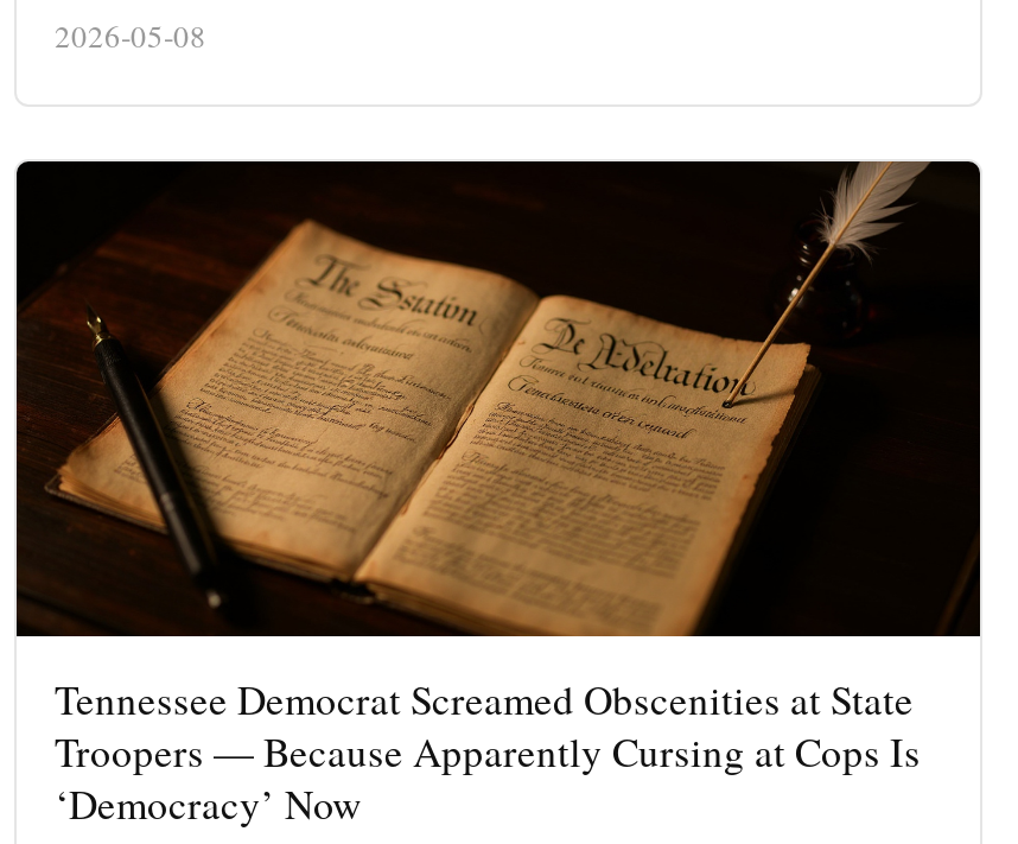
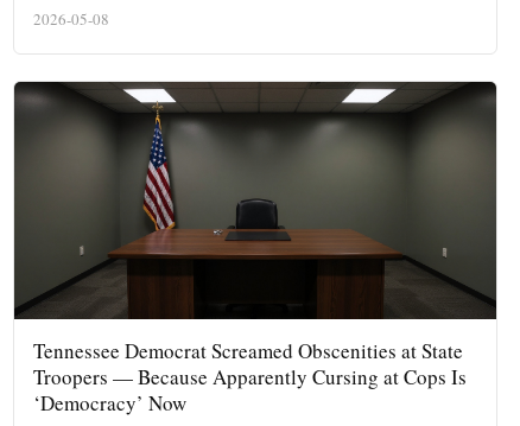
- [image]
+ [image]
